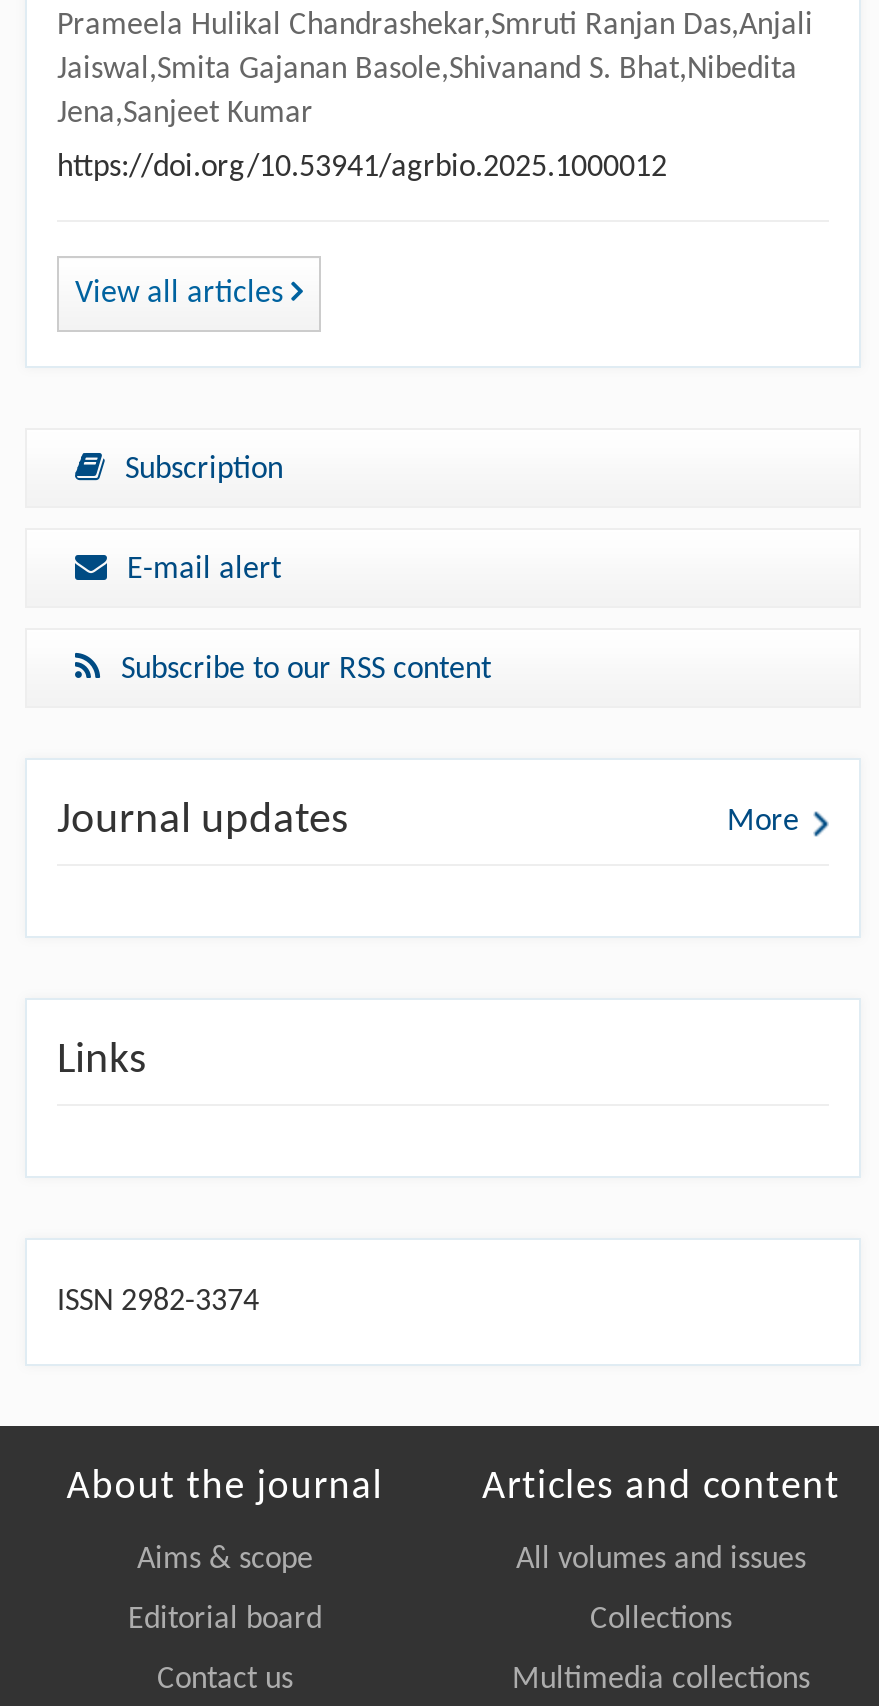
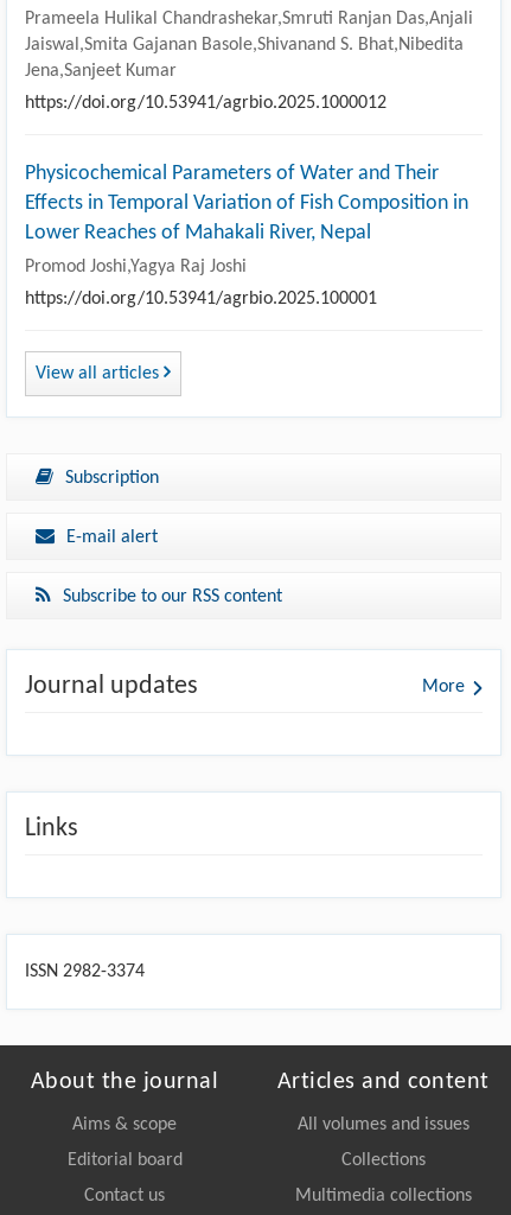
+ Physicochemical Parameters of Water and Their
+ Effects in Temporal Variation of Fish Composition in
+ Lower Reaches of Mahakali River, Nepal
+ Promod Joshi,Yagya Raj Joshi
+ https://doi.org/10.53941/agrbio.2025.100001
